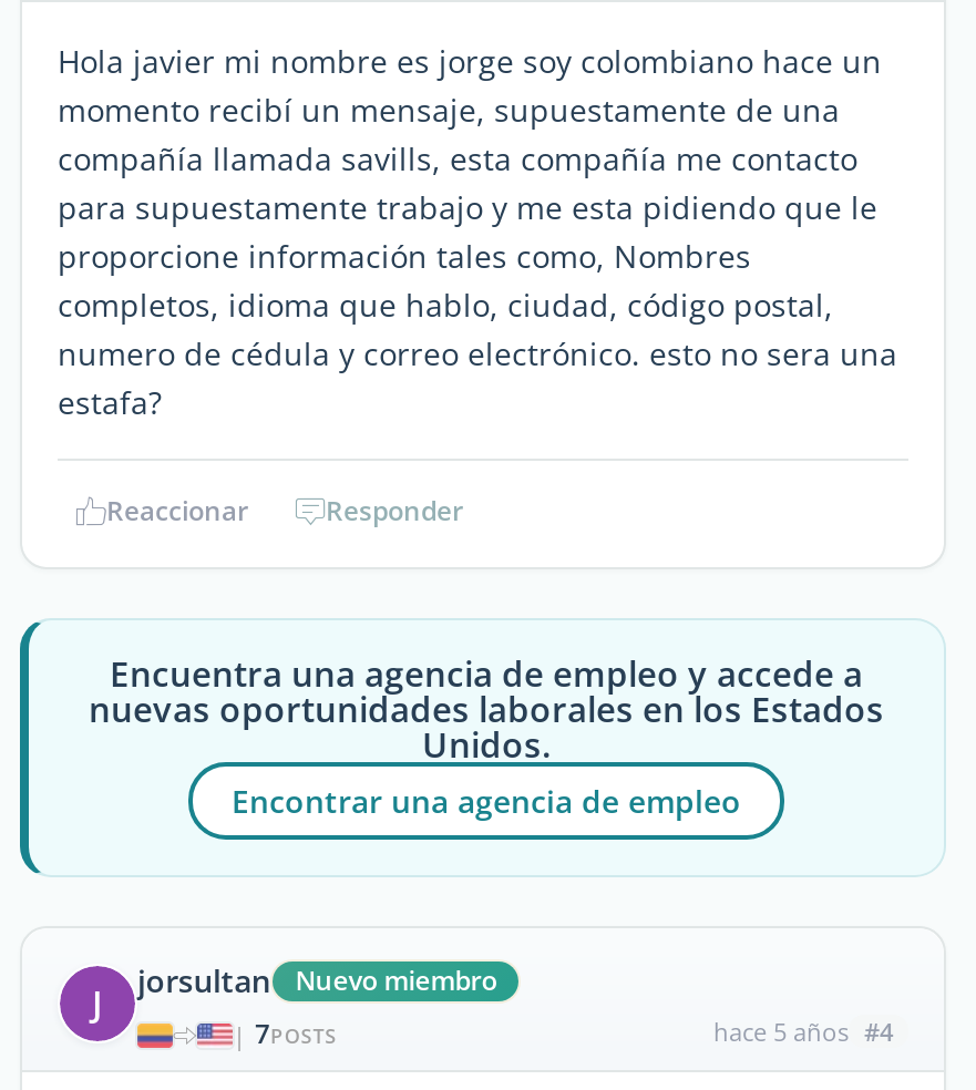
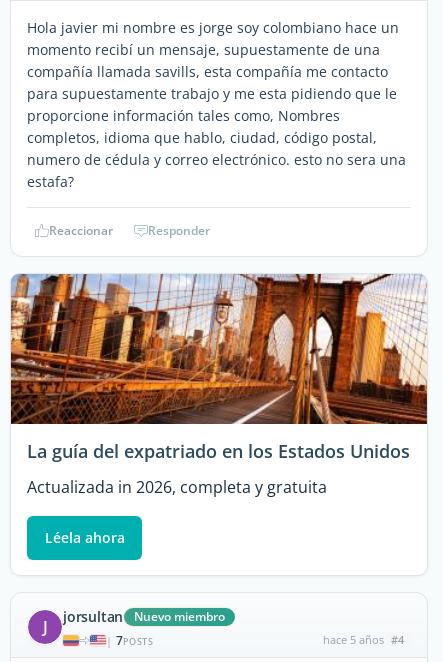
- [image]
- Encuentra una agencia de empleo y accede a
- nuevas oportunidades laborales en los Estados
- Unidos.
- Encontrar una agencia de empleo
+ [image]
+ La guía del expatriado en los Estados Unidos
+ Actualizada in 2026, completa y gratuita
+ Léela ahora
